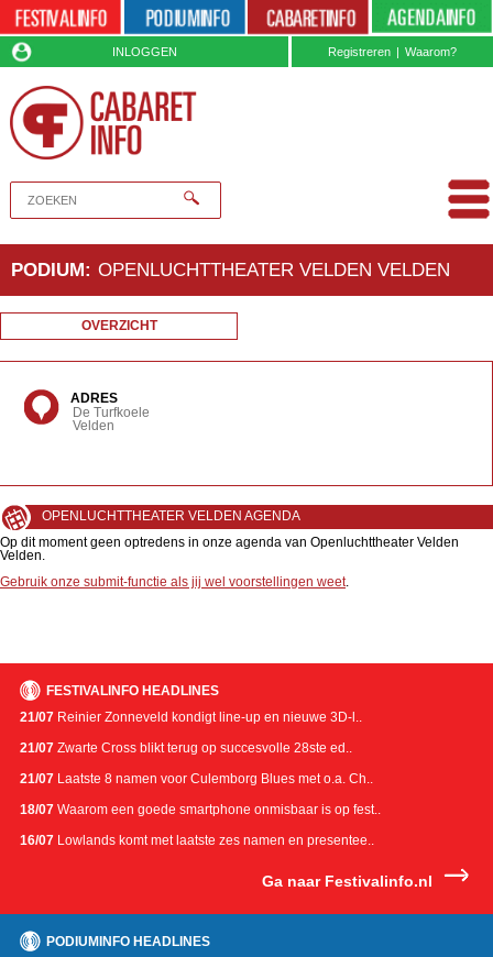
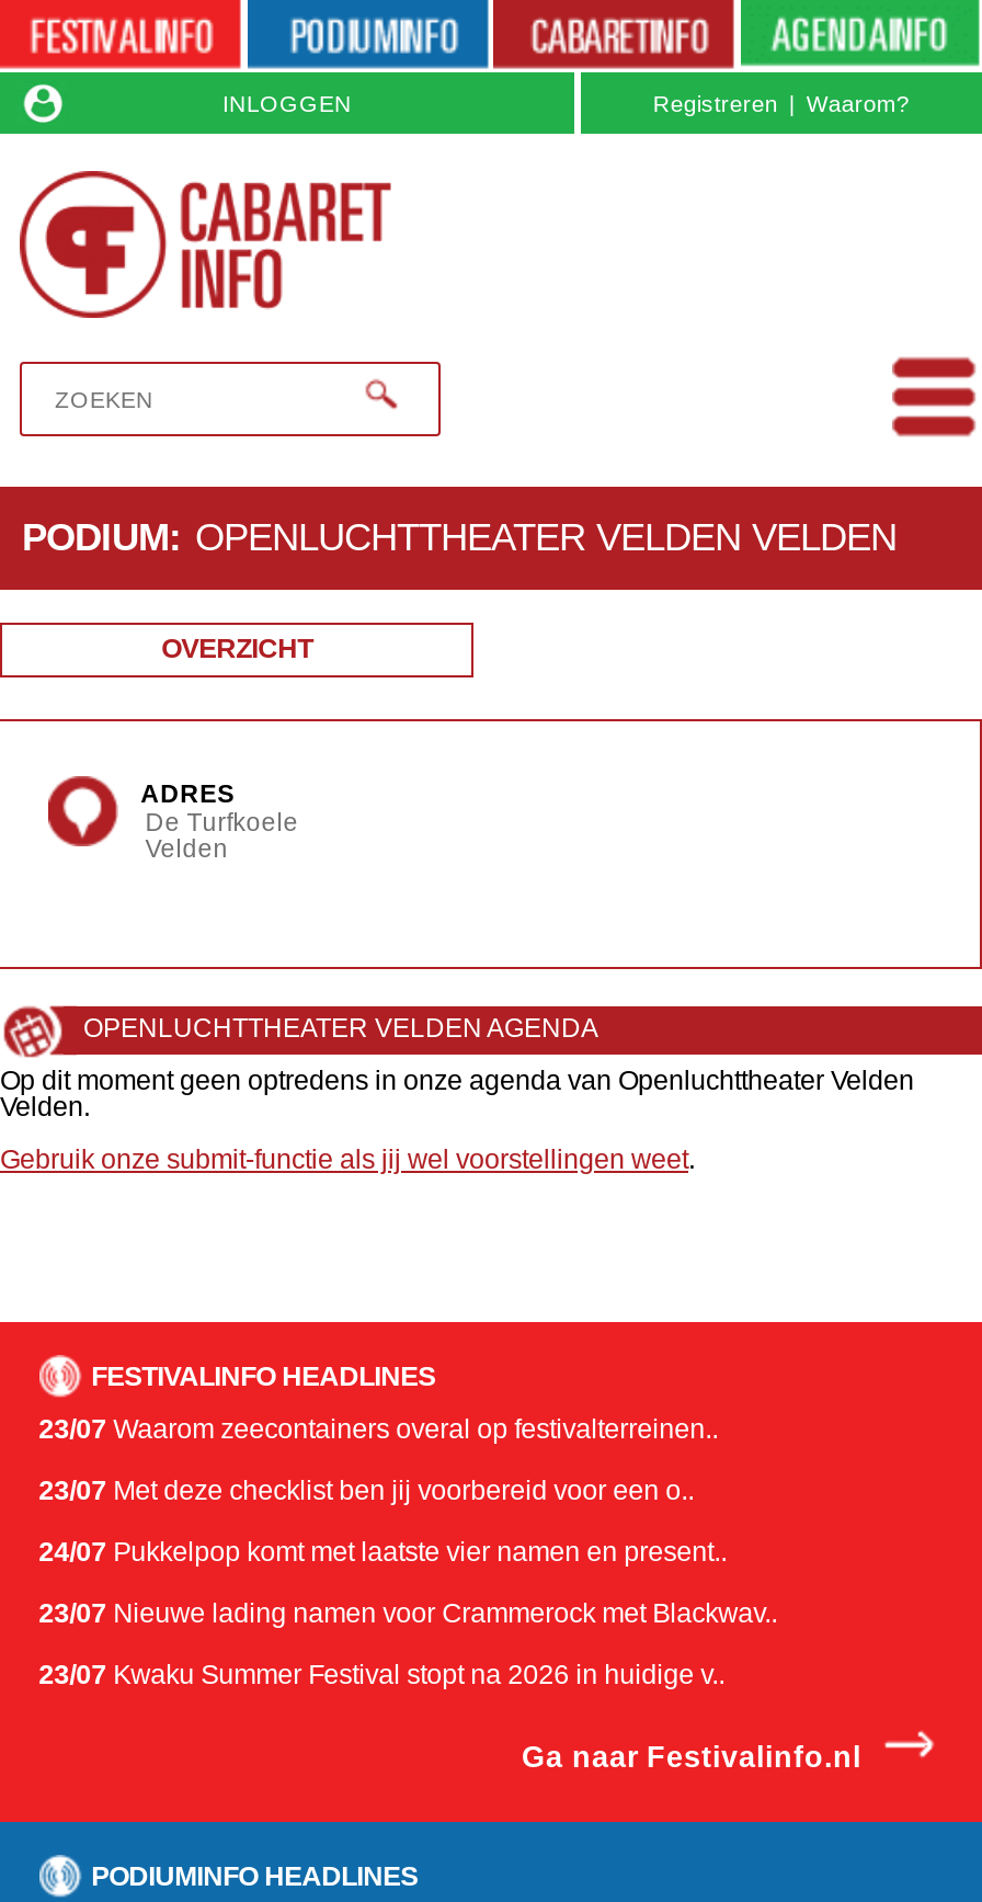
- 21/07 Reinier Zonneveld kondigt line-up en nieuwe 3D-l..
+ 23/07 Waarom zeecontainers overal op festivalterreinen..

- 21/07 Zwarte Cross blikt terug op succesvolle 28ste ed..
+ 23/07 Met deze checklist ben jij voorbereid voor een o..

- 21/07 Laatste 8 namen voor Culemborg Blues met o.a. Ch..
+ 24/07 Pukkelpop komt met laatste vier namen en present..

- 18/07 Waarom een goede smartphone onmisbaar is op fest..
+ 23/07 Nieuwe lading namen voor Crammerock met Blackwav..

- 16/07 Lowlands komt met laatste zes namen en presentee..
+ 23/07 Kwaku Summer Festival stopt na 2026 in huidige v..
